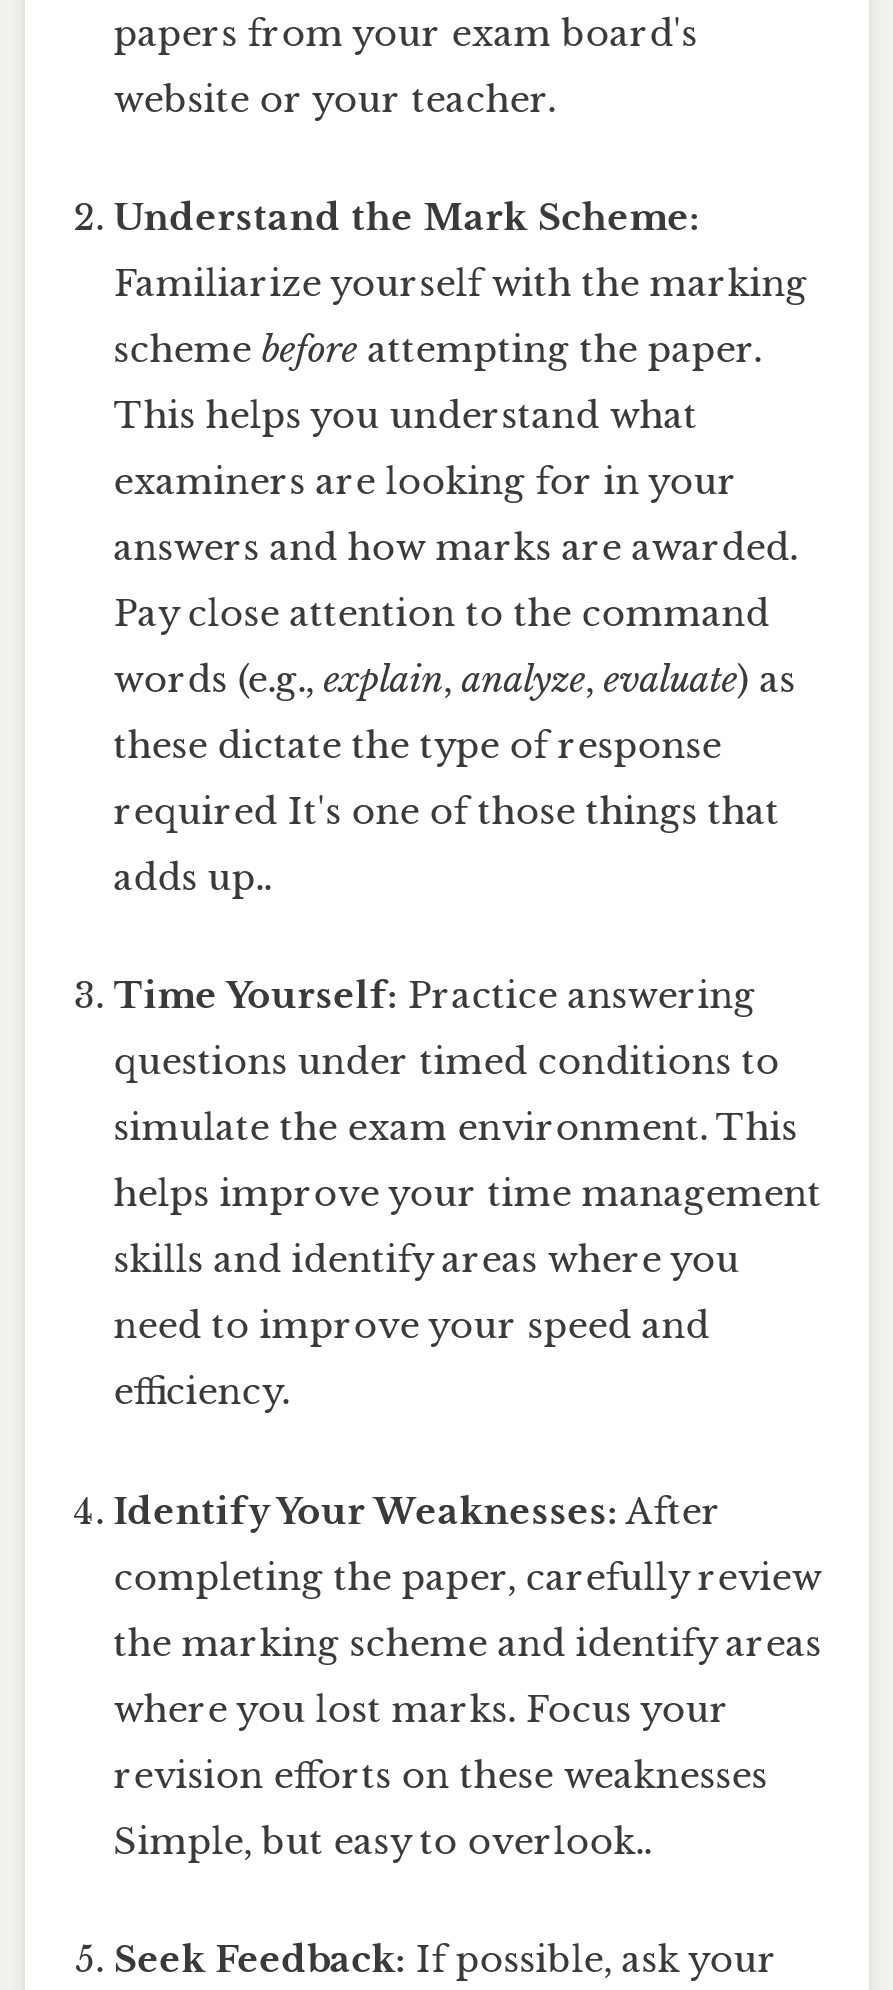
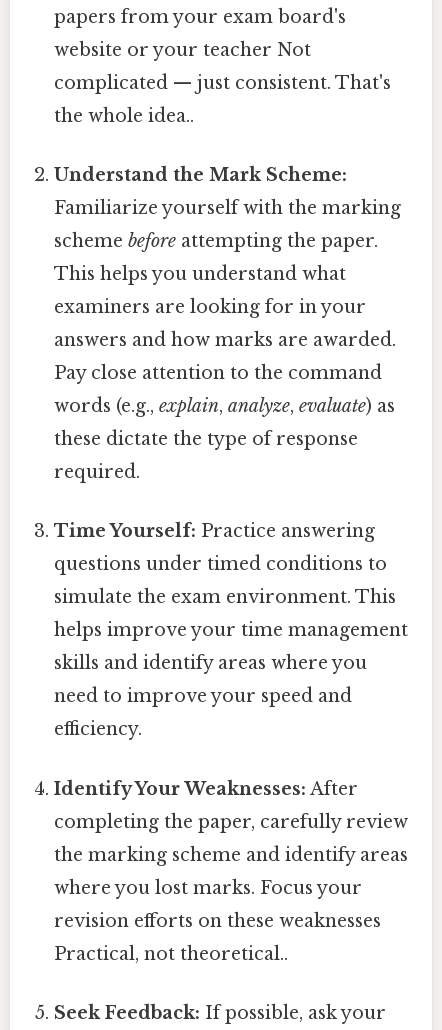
- website or your teacher.
+ website or your teacher Not
+ complicated — just consistent. That's
+ the whole idea..

moved down: Understand the Mark Scheme: | Familiarize yourself with the marking | scheme before attempting the paper. | ... | words (e.g., explain, analyze, evaluate) as | these dictate the type of response

- required It's one of those things that
- adds up..
+ required.

- Simple, but easy to overlook..
+ Practical, not theoretical..
